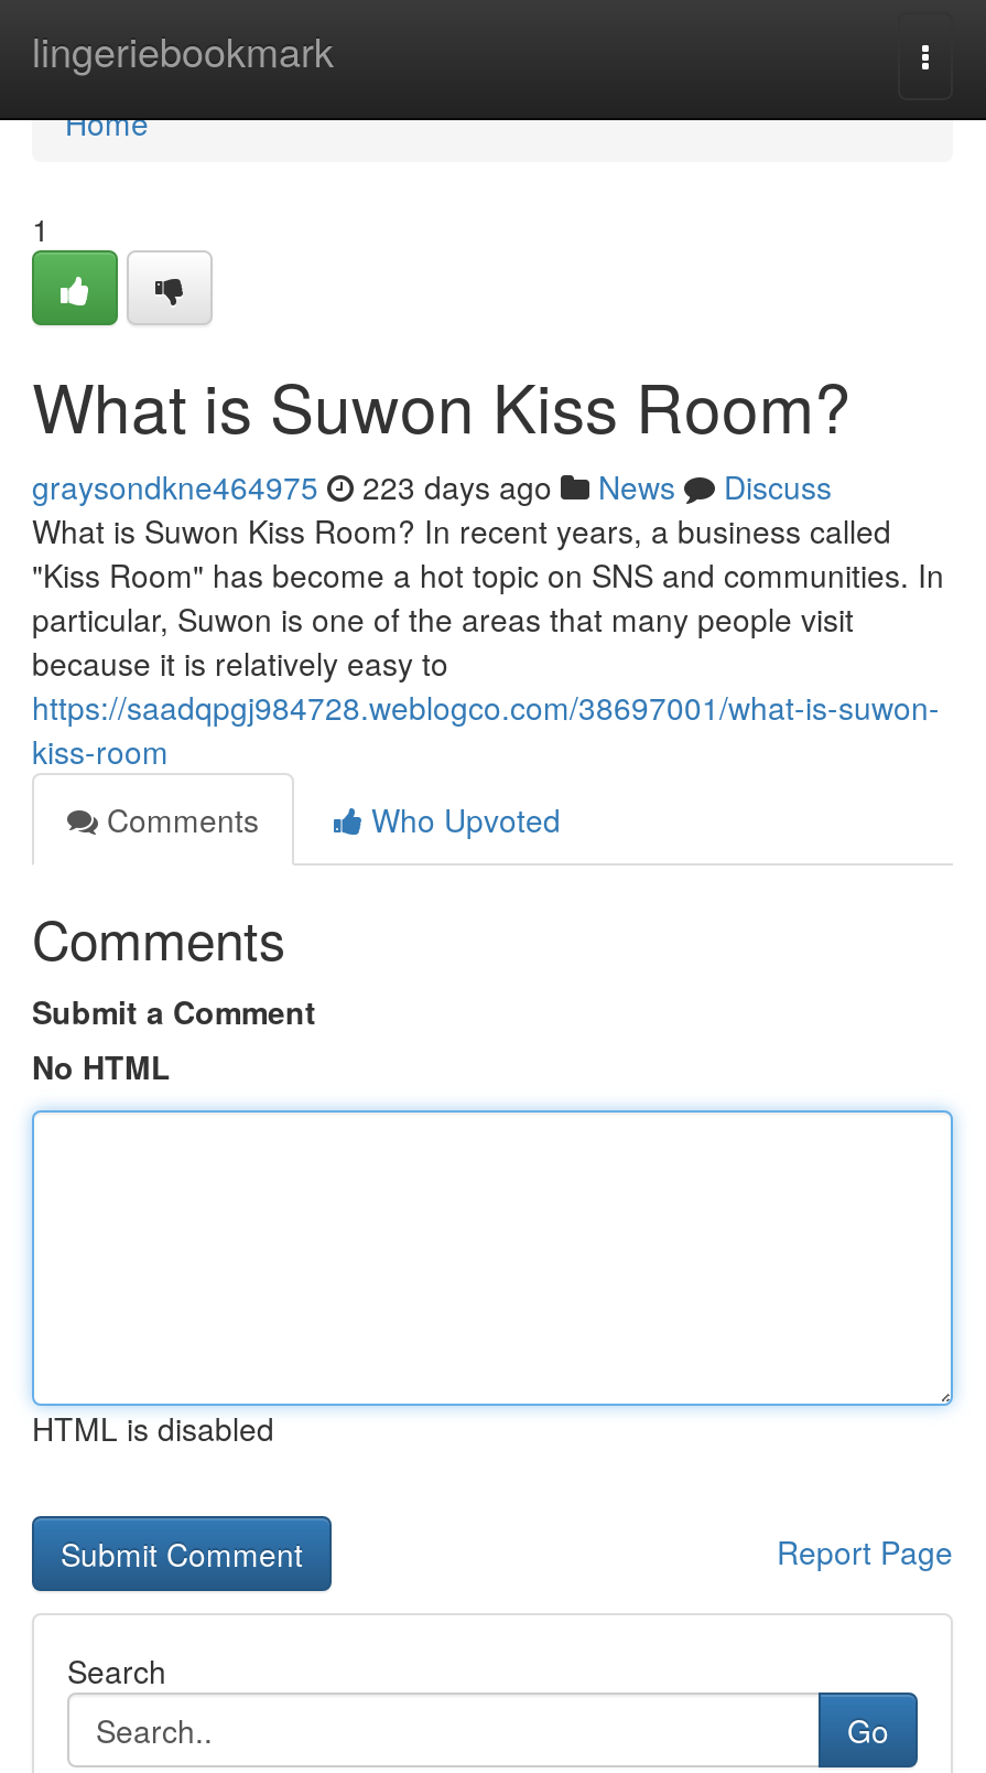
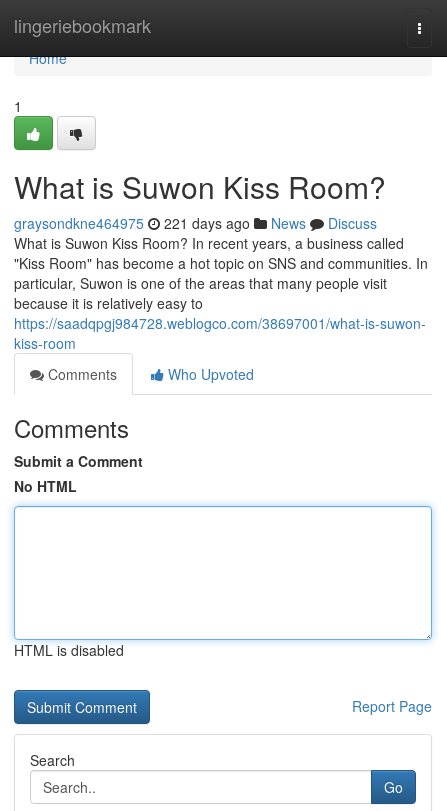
- graysondkne464975 223 days ago News Discuss
+ graysondkne464975 221 days ago News Discuss
